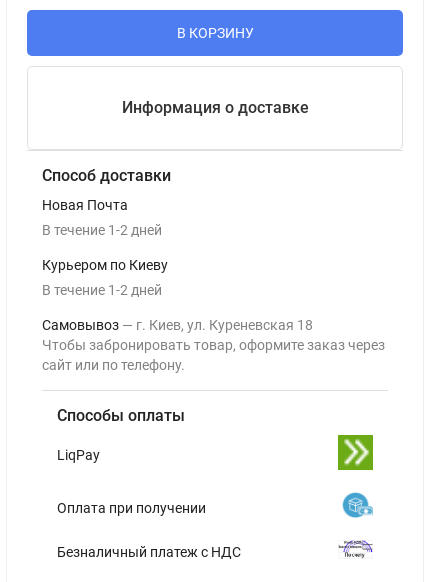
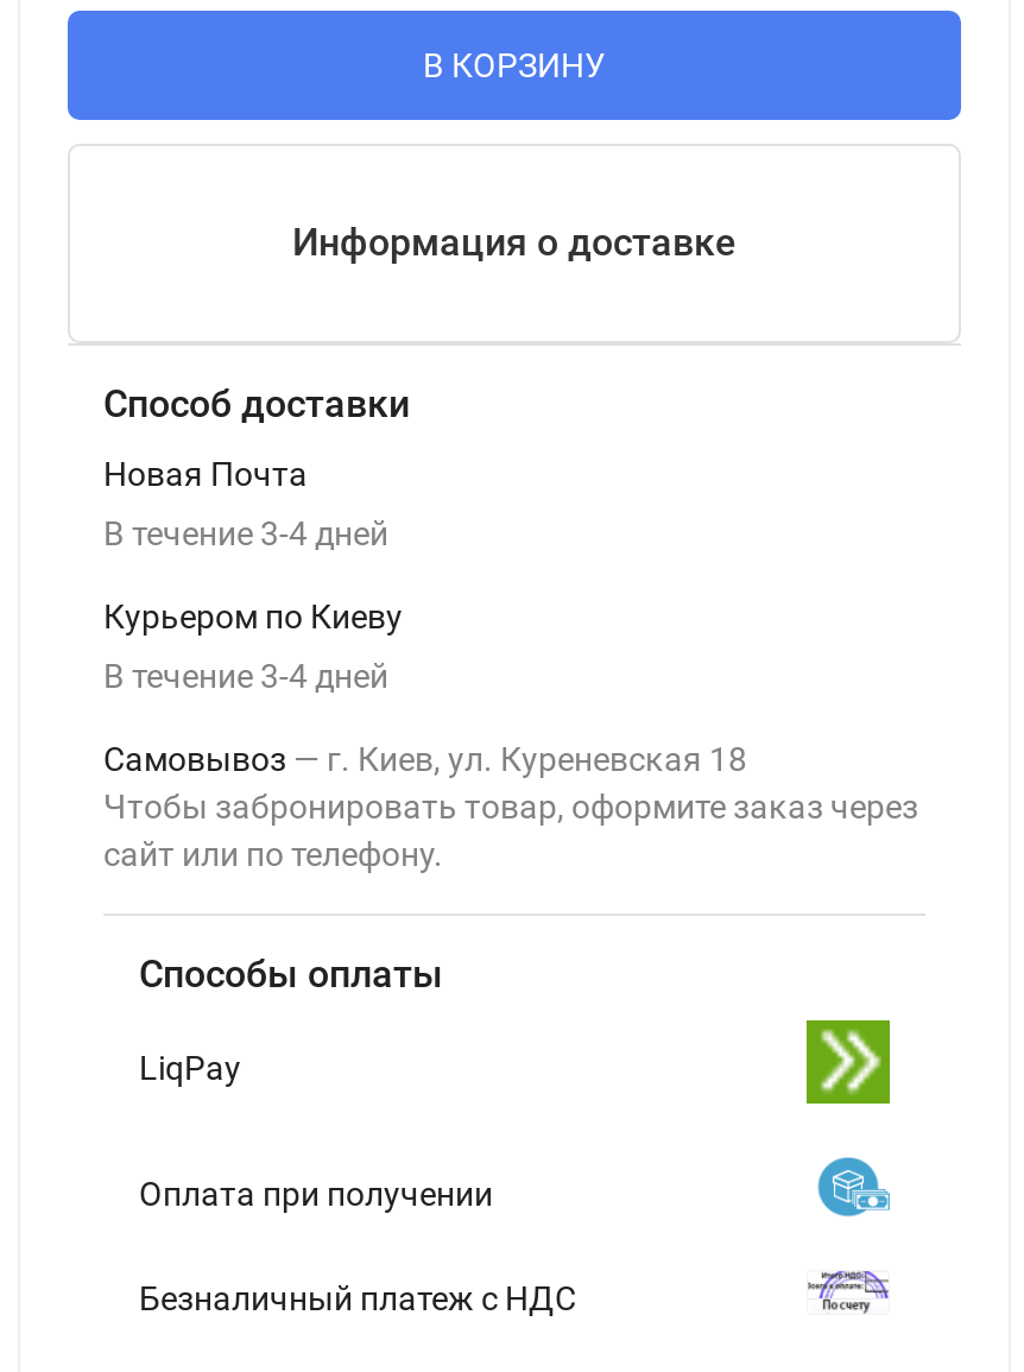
- В течение 1-2 дней
+ В течение 3-4 дней

- В течение 1-2 дней
+ В течение 3-4 дней
